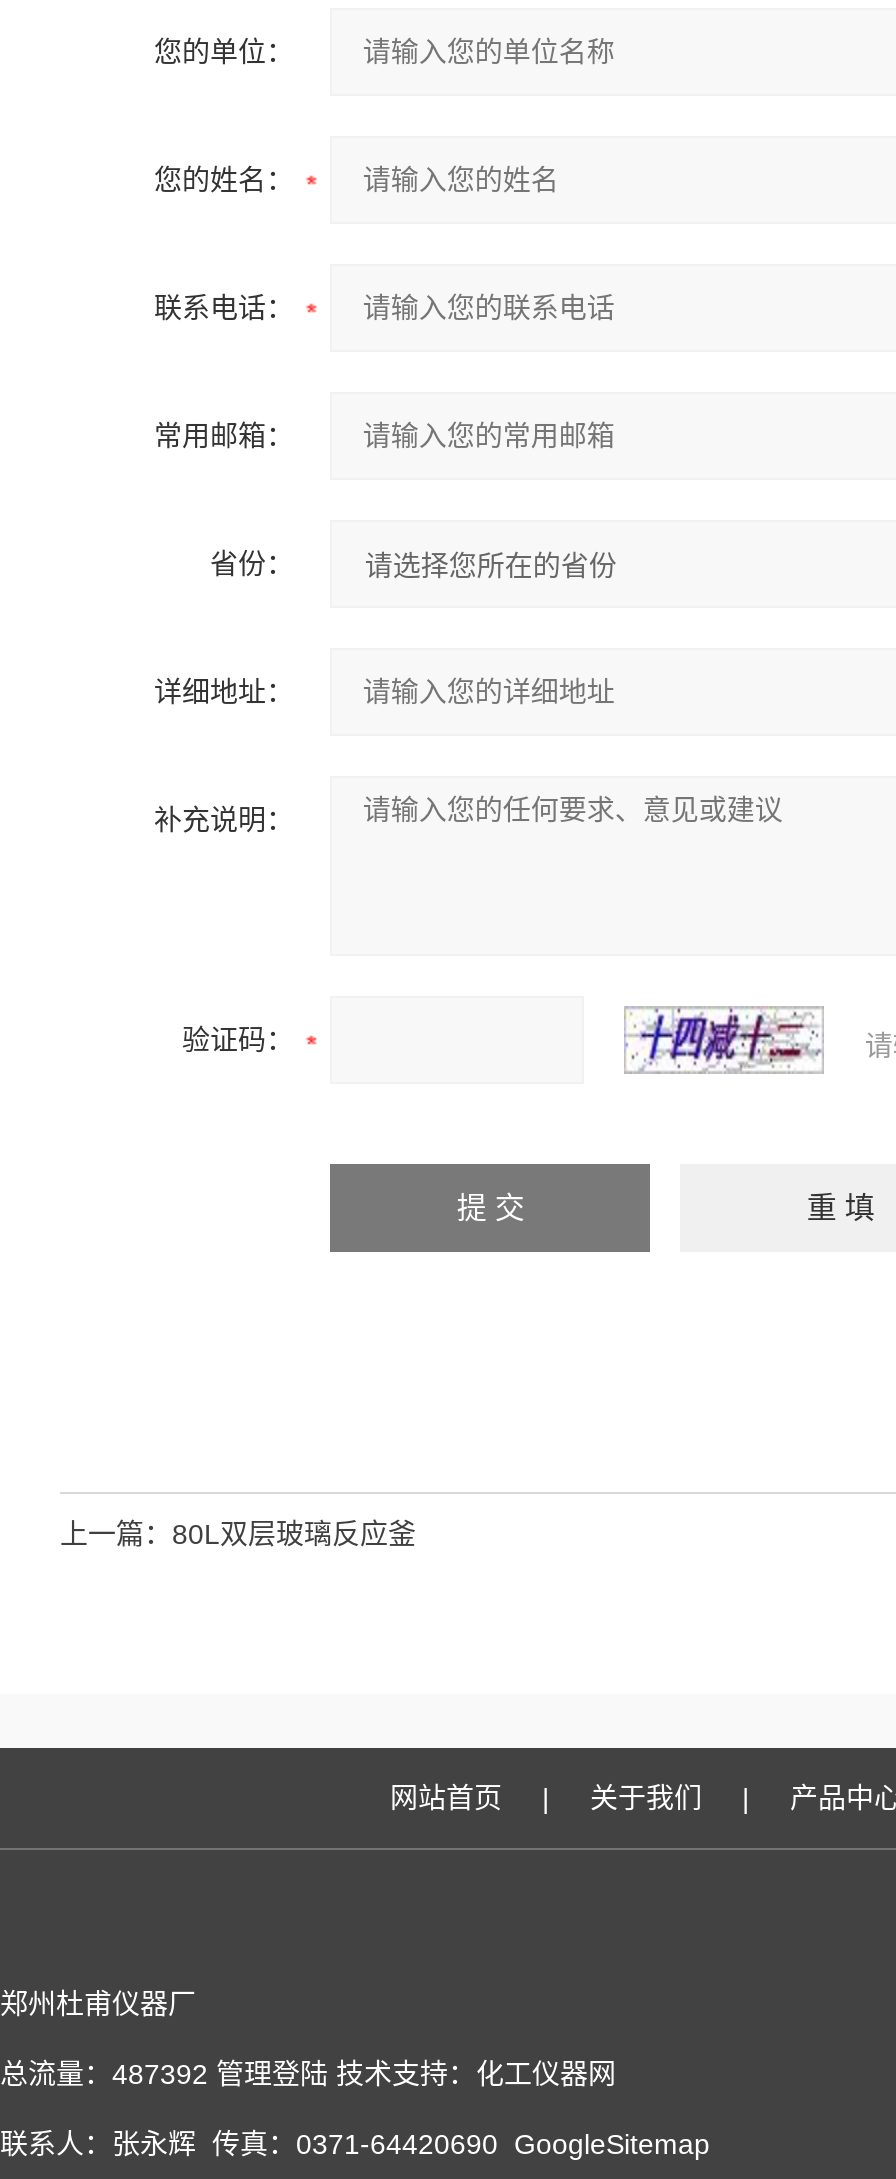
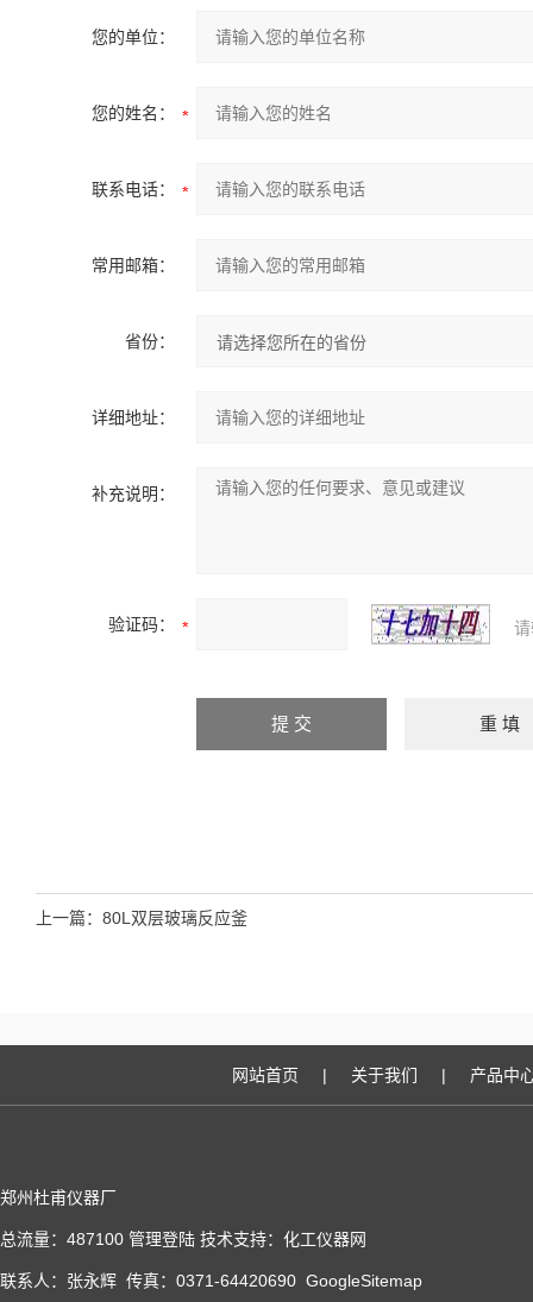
- [image]
+ [image]

- 总流量：487392管理登陆技术支持：化工仪器网
+ 总流量：487100管理登陆技术支持：化工仪器网
